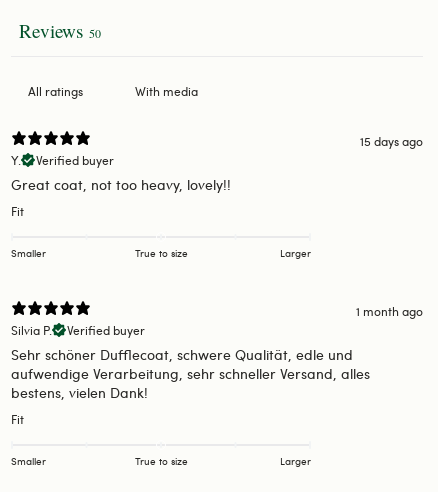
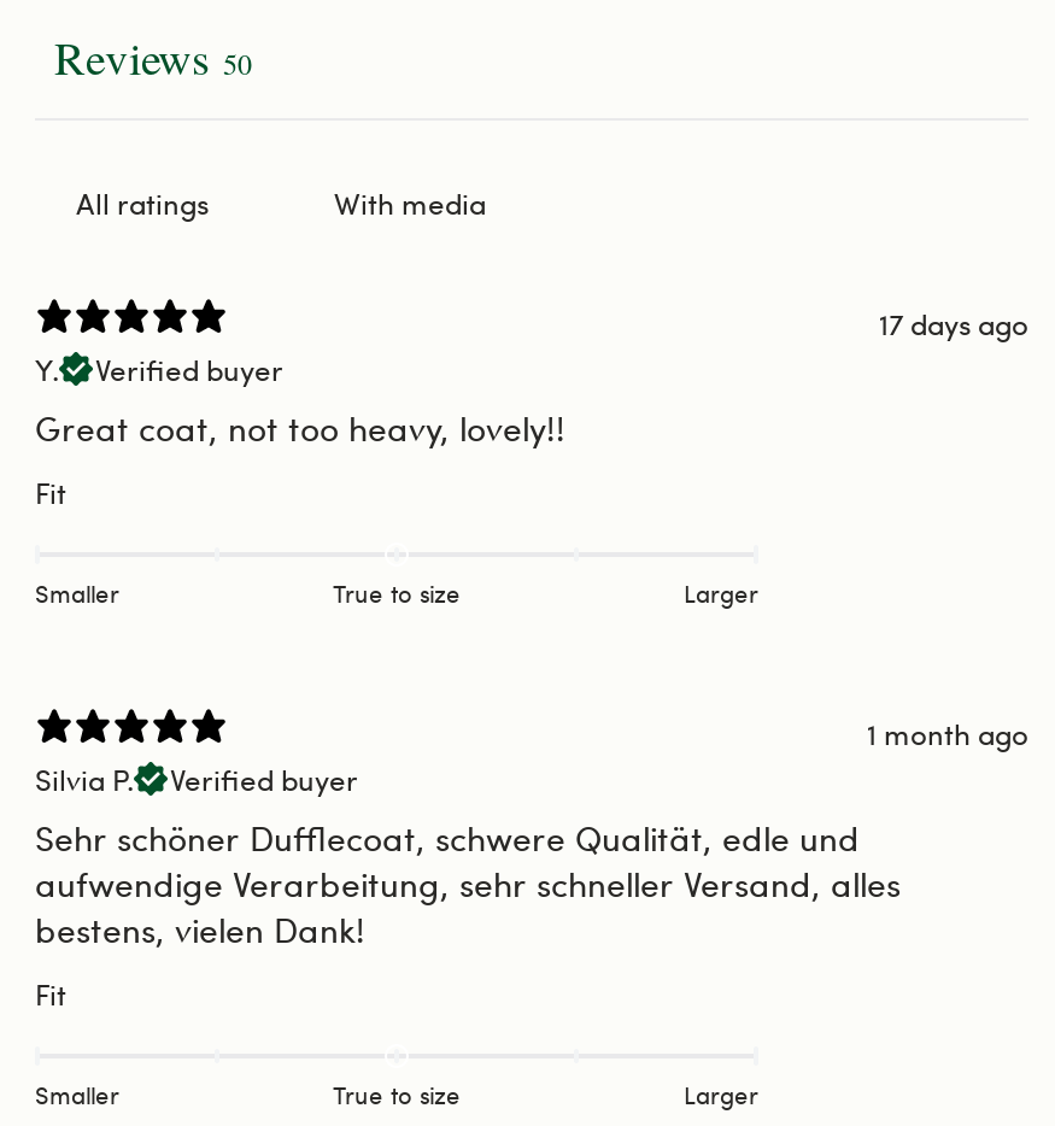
- 15 days ago
+ 17 days ago
